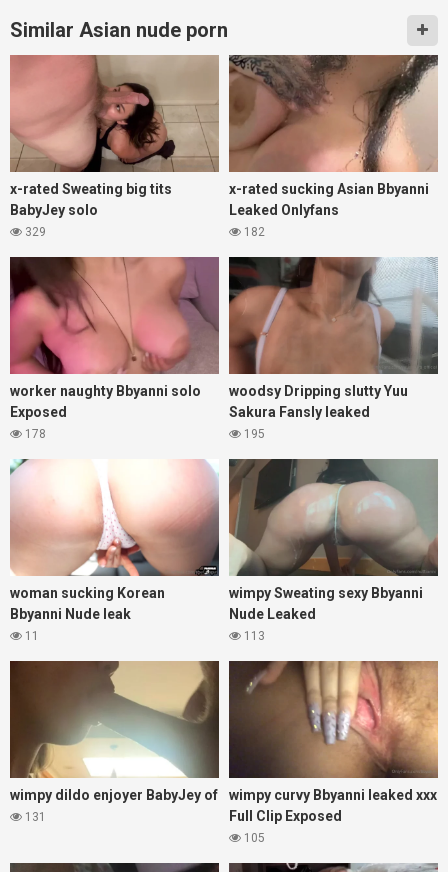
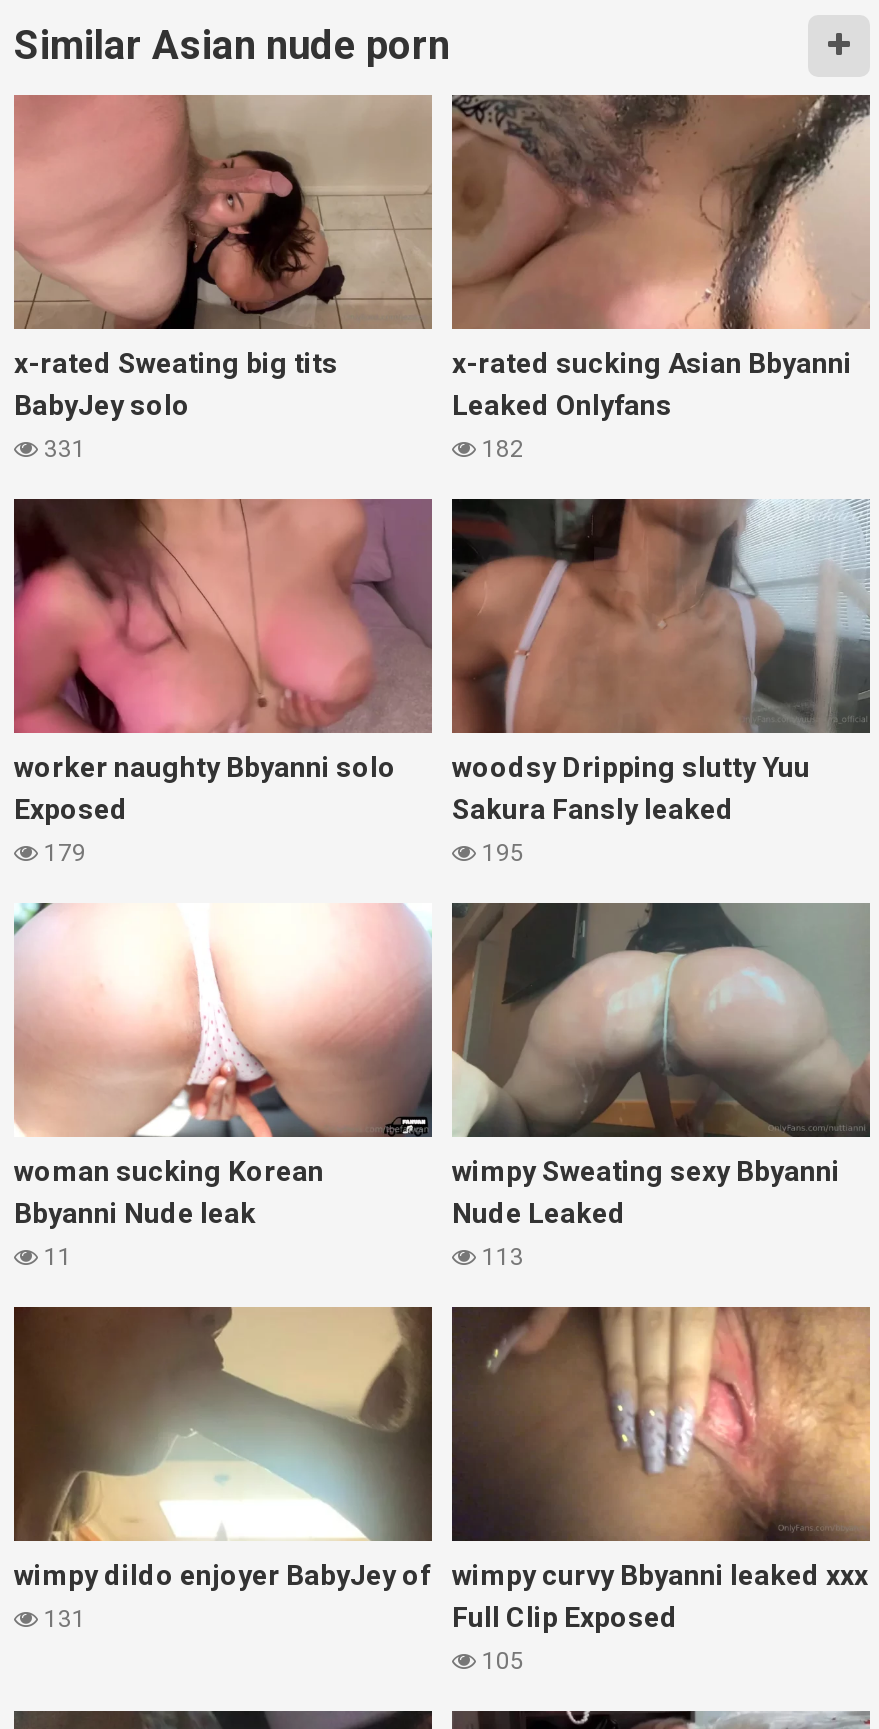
- 329
+ 331

- 178
+ 179
